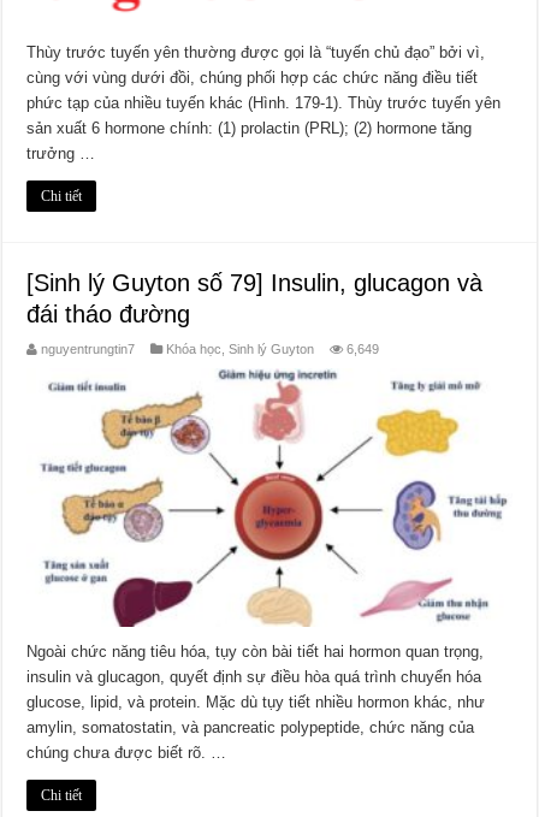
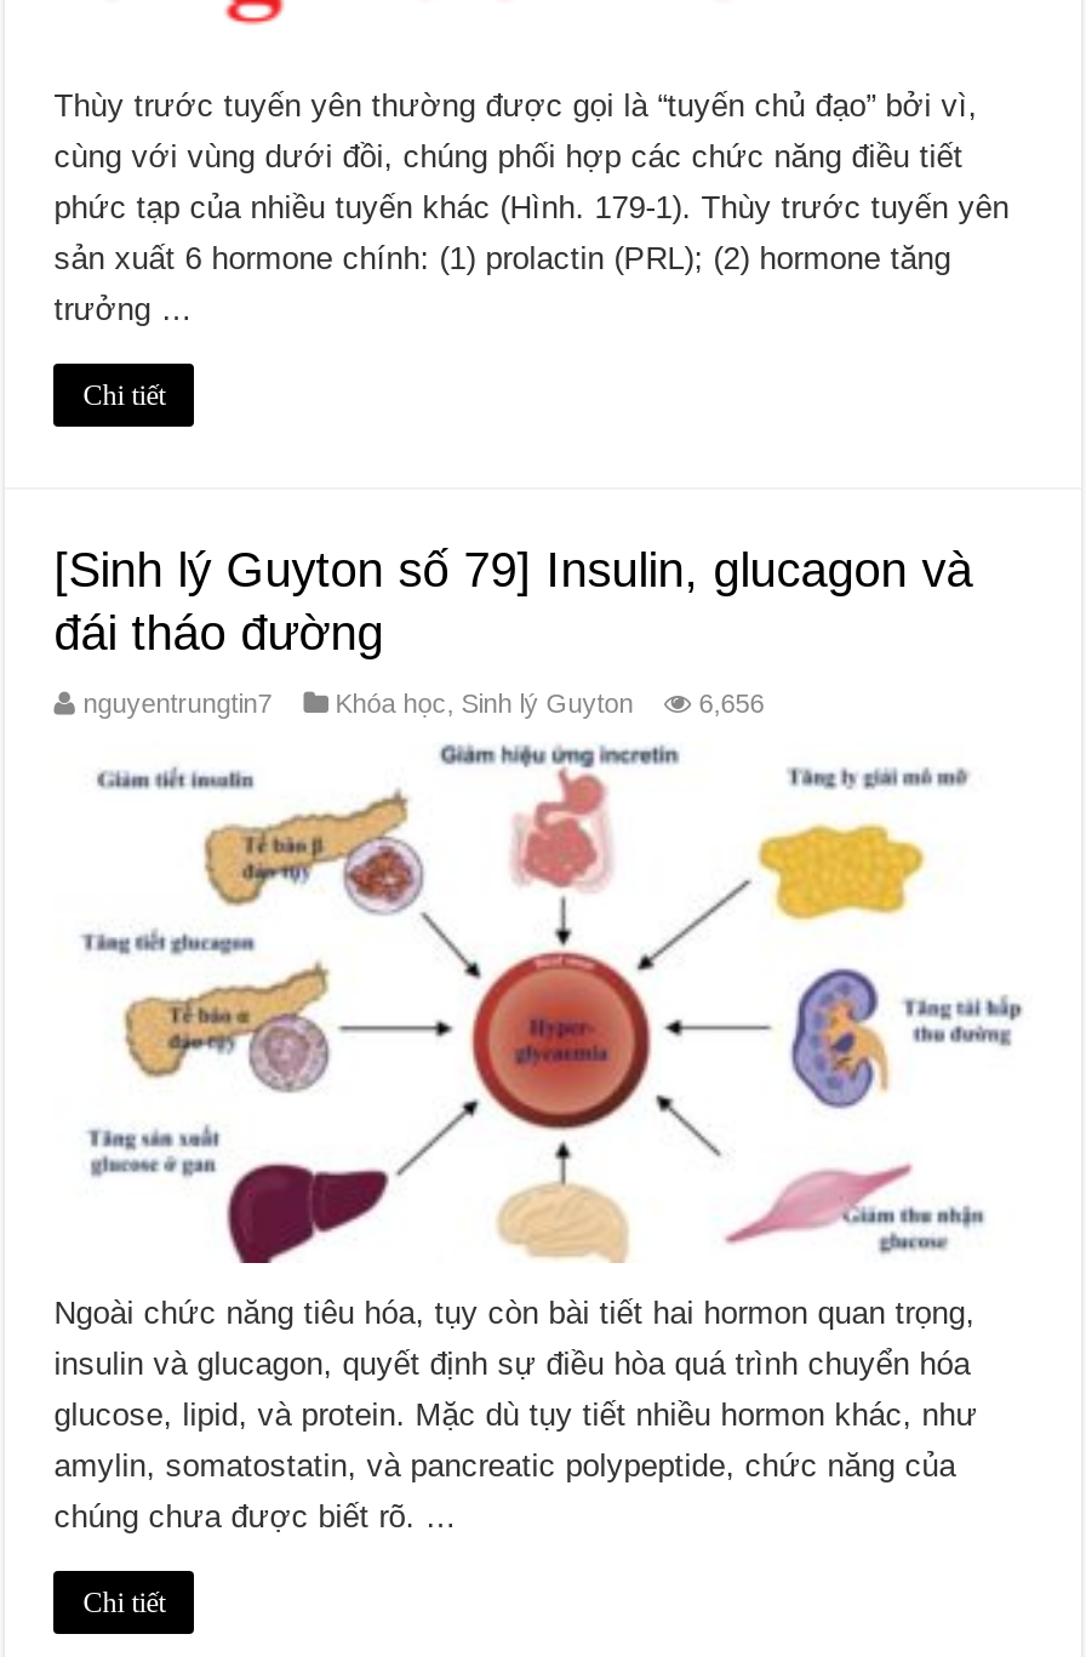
- 6,649
+ 6,656
